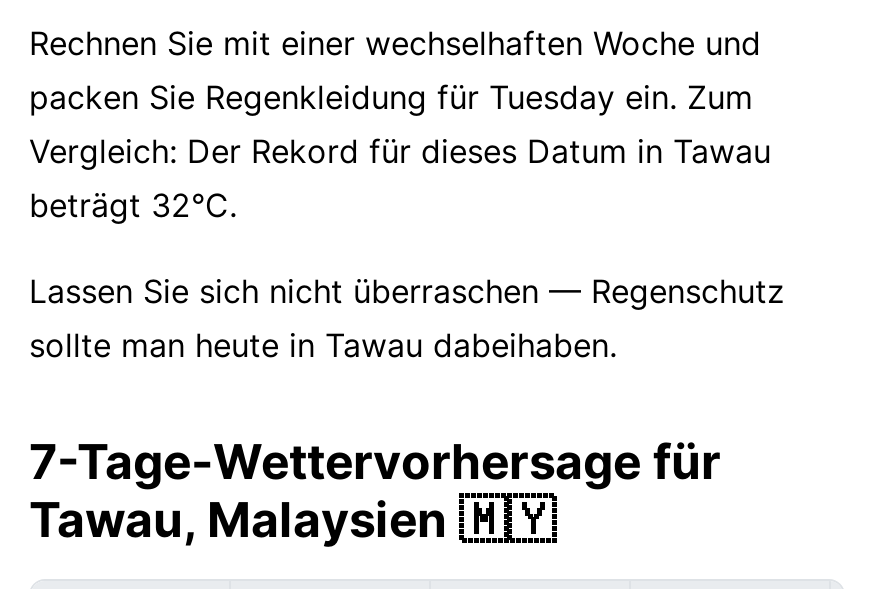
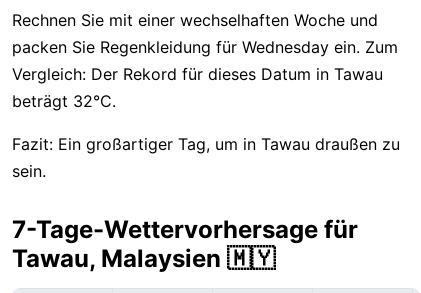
- packen Sie Regenkleidung für Tuesday ein. Zum
+ packen Sie Regenkleidung für Wednesday ein. Zum

- Lassen Sie sich nicht überraschen — Regenschutz
- sollte man heute in Tawau dabeihaben.
+ Fazit: Ein großartiger Tag, um in Tawau draußen zu
+ sein.
